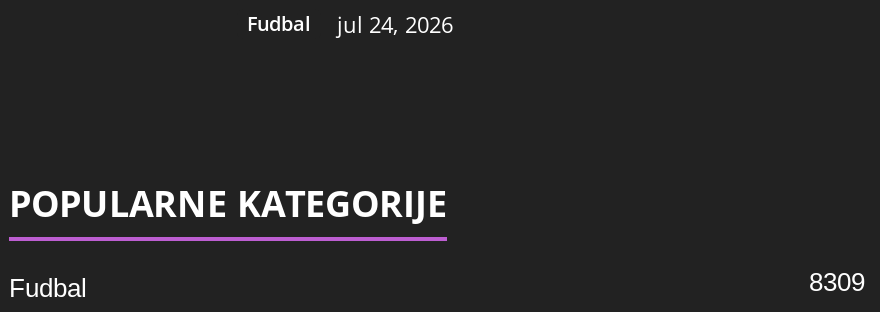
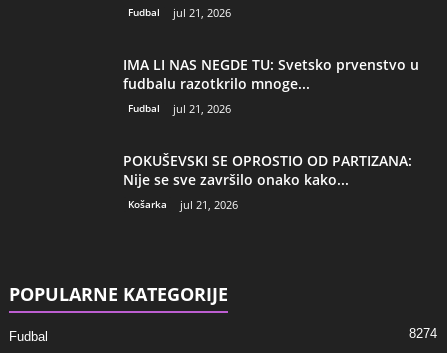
- jul 24, 2026
+ jul 21, 2026
+ IMA LI NAS NEGDE TU: Svetsko prvenstvo u
+ fudbalu razotkrilo mnoge...
+ Fudbal
+ jul 21, 2026
+ POKUŠEVSKI SE OPROSTIO OD PARTIZANA:
+ Nije se sve završilo onako kako...
+ Košarka
+ jul 21, 2026

- 8309
+ 8274
